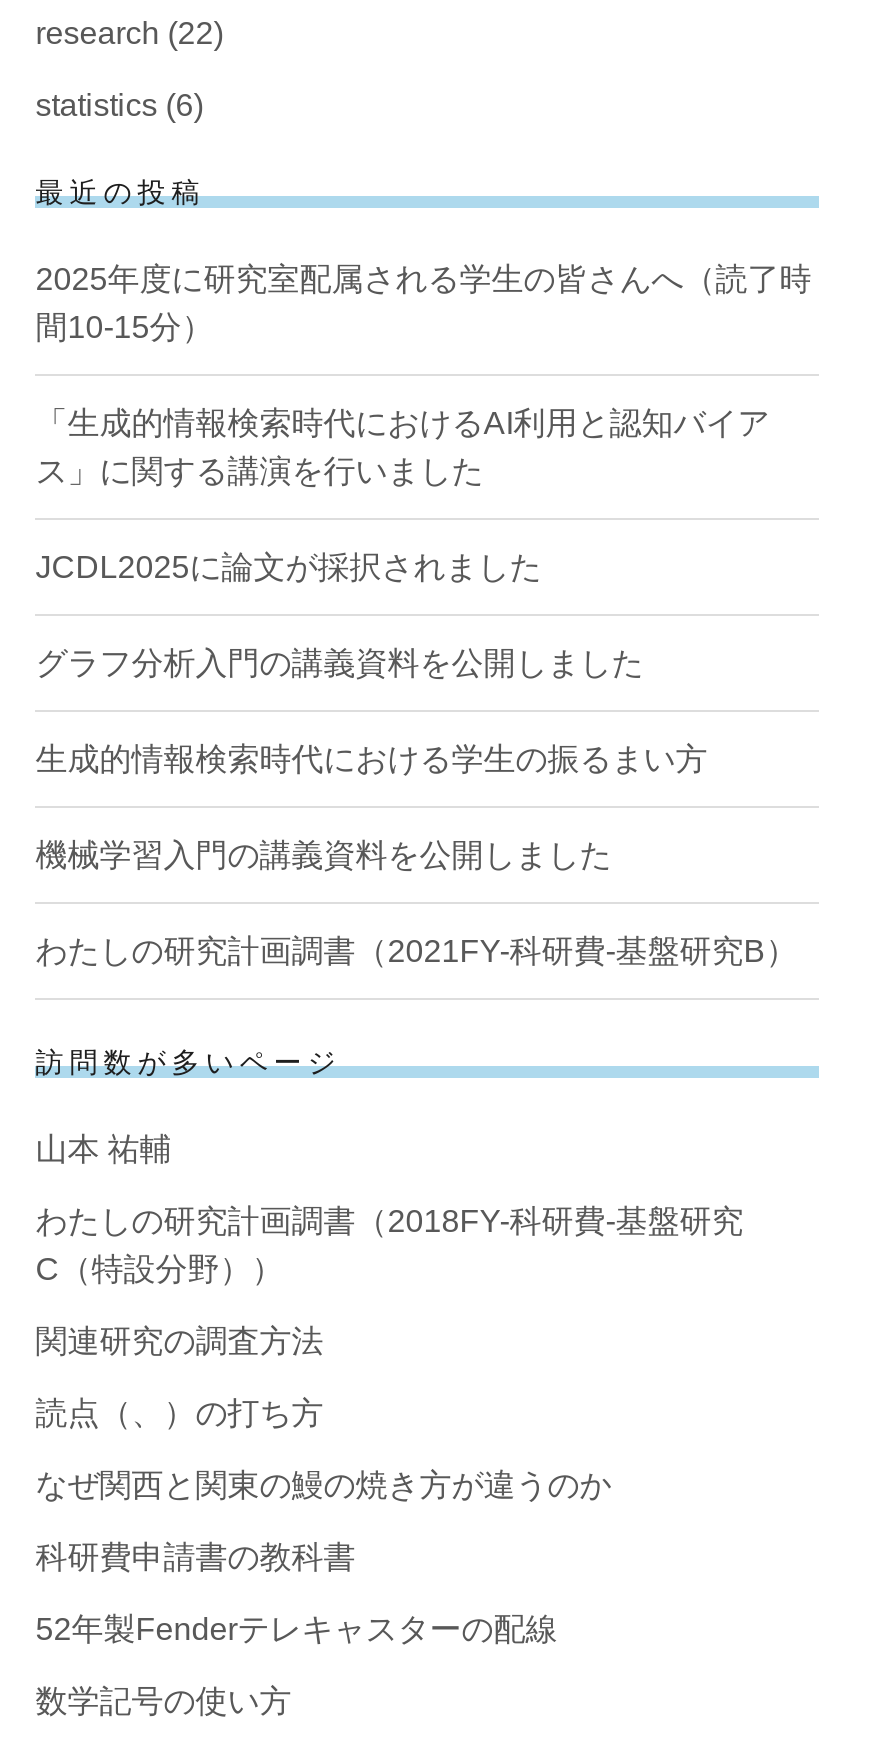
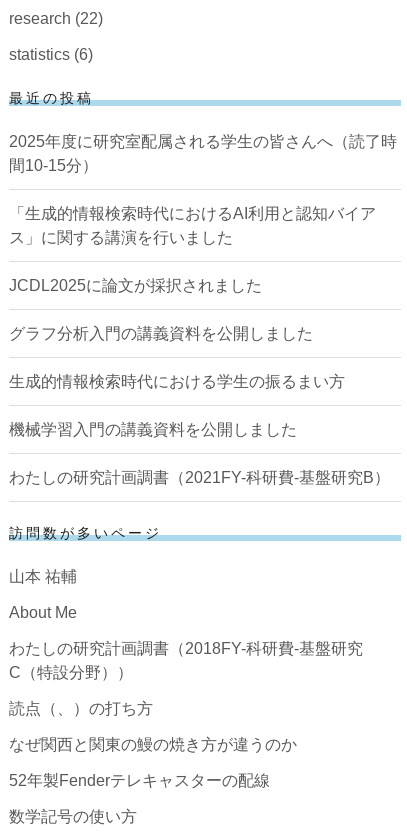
+ About Me

moved down: わたしの研究計画調書（2018FY-科研費-基盤研究 | C（特設分野））

- 関連研究の調査方法

- 科研費申請書の教科書
